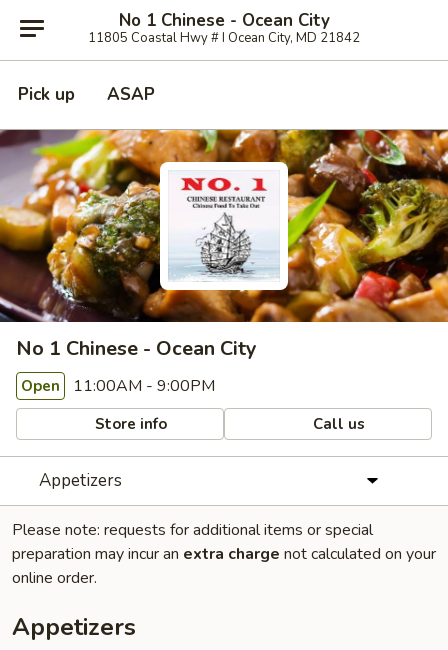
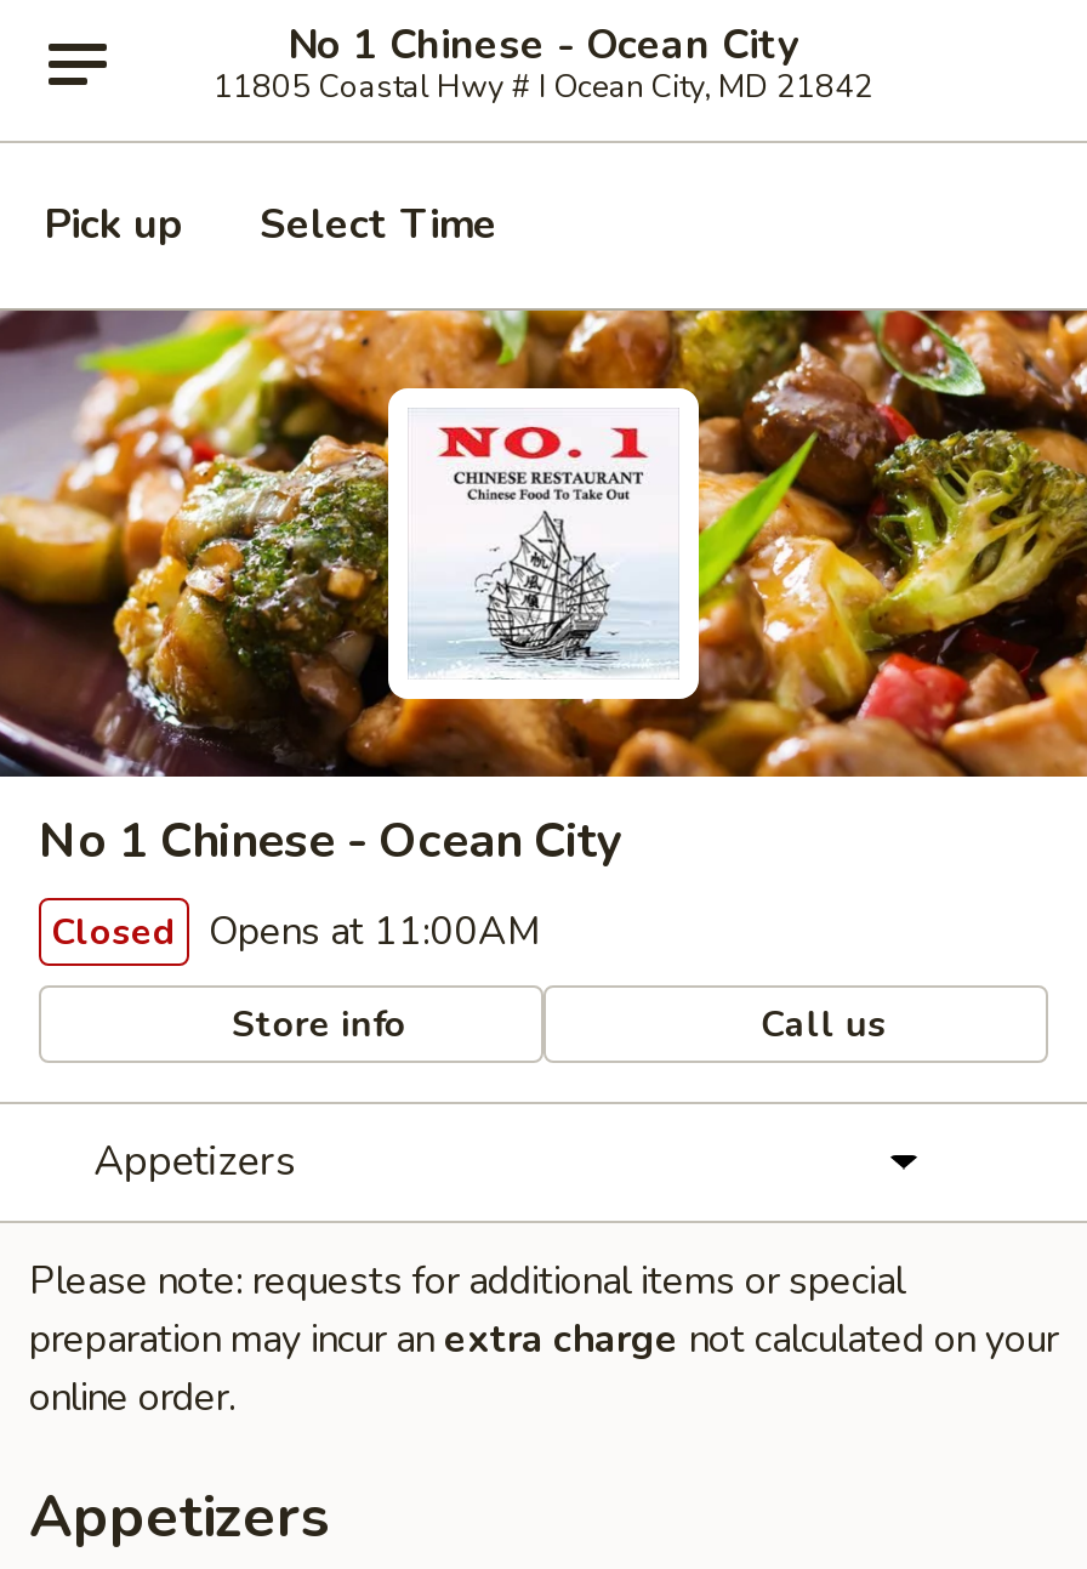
- ASAP
+ Select Time

- Open 11:00AM - 9:00PM
+ Closed Opens at 11:00AM
